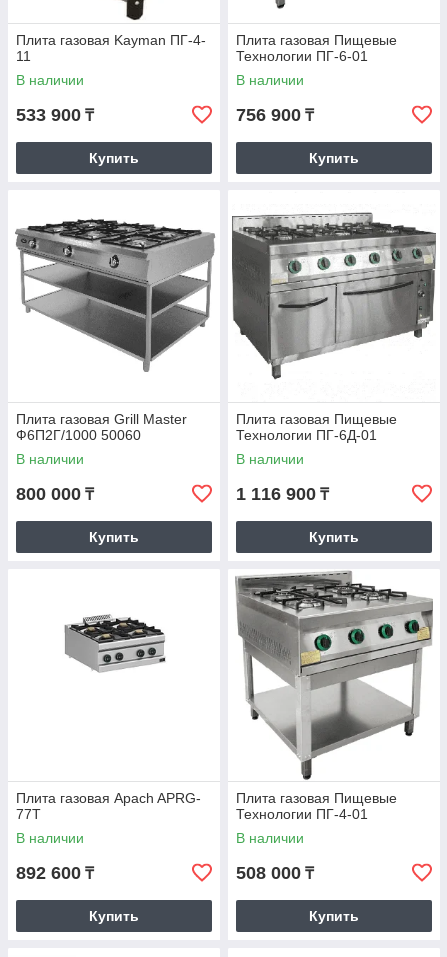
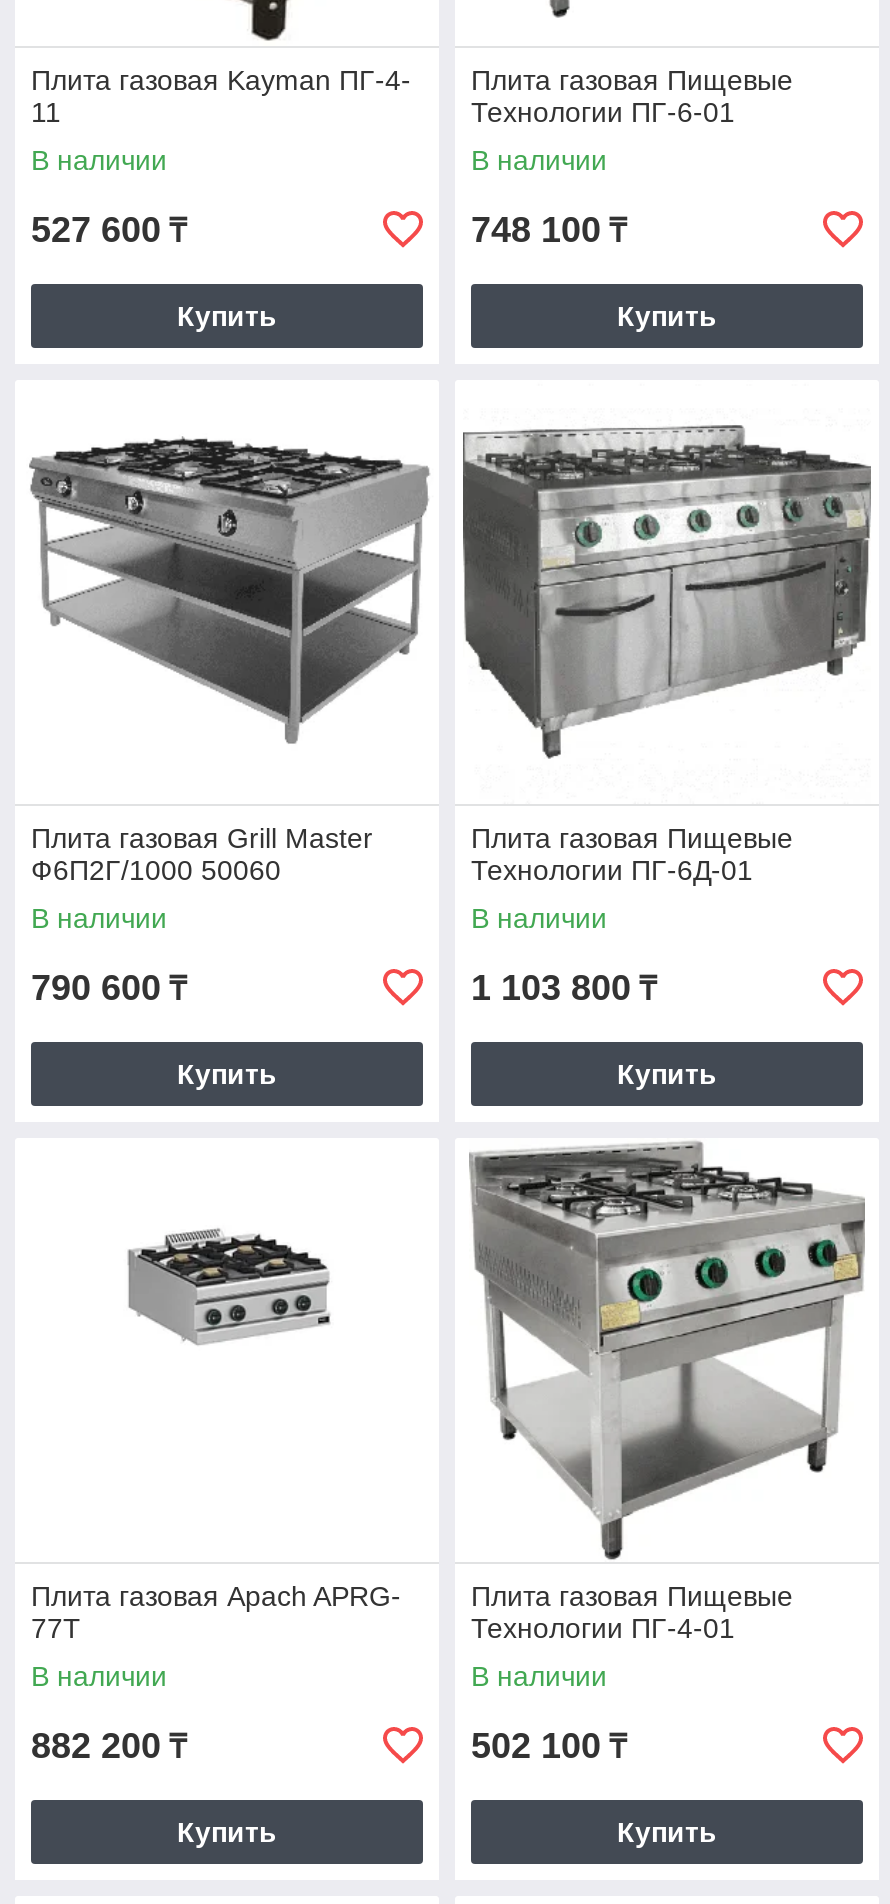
- 533 900 ₸
+ 527 600 ₸

- 756 900 ₸
+ 748 100 ₸

- 800 000 ₸
+ 790 600 ₸

- 1 116 900 ₸
+ 1 103 800 ₸

- 892 600 ₸
+ 882 200 ₸

- 508 000 ₸
+ 502 100 ₸
